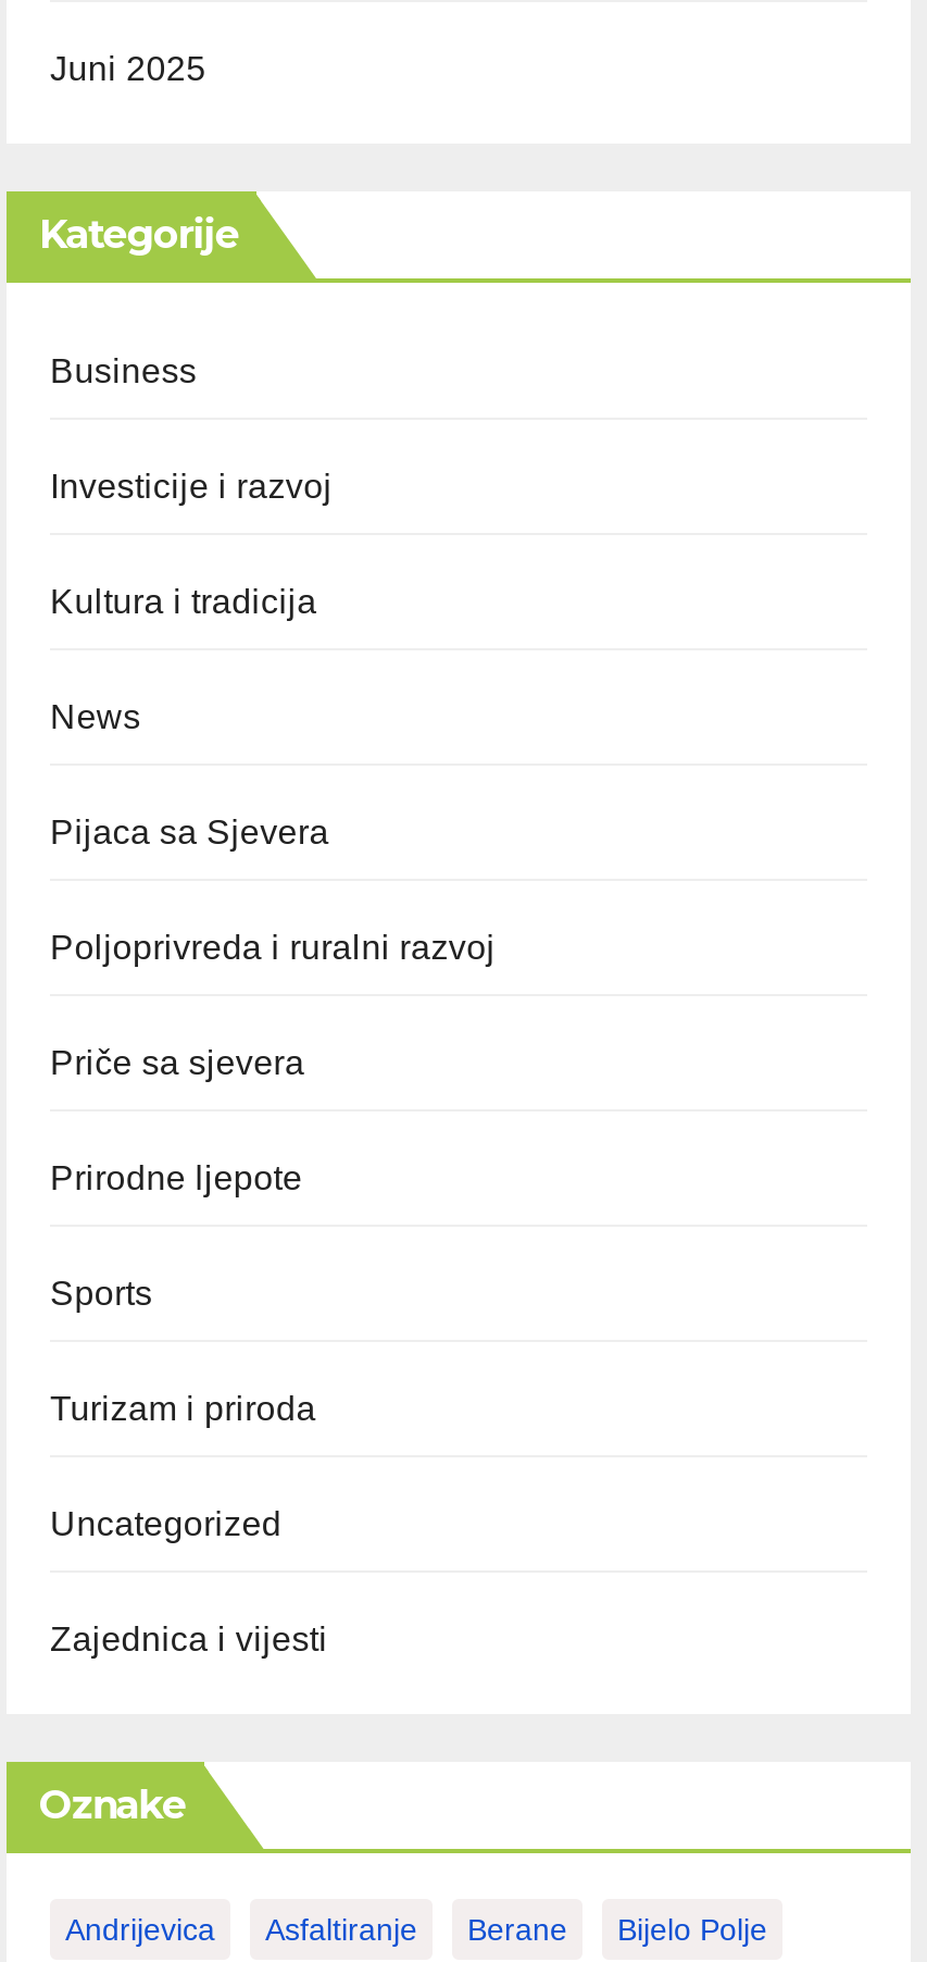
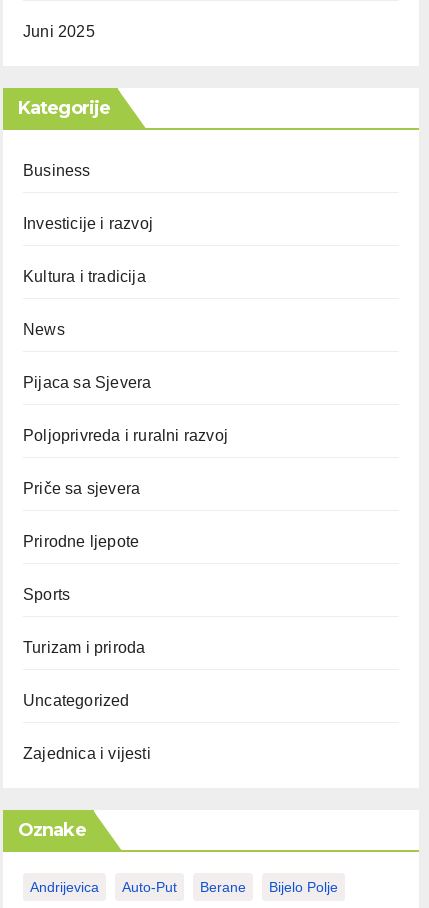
- Asfaltiranje
+ Auto-Put
